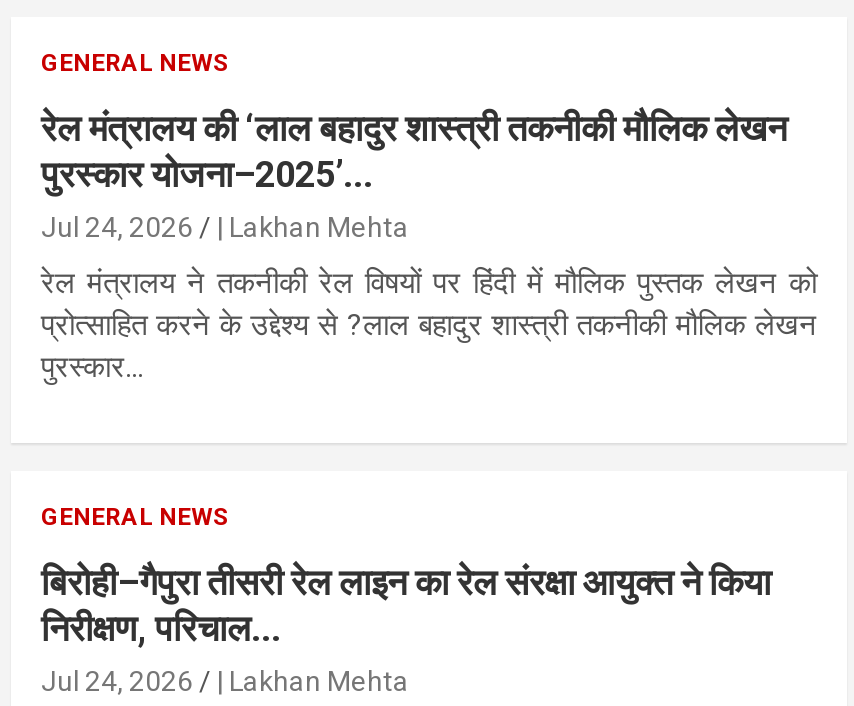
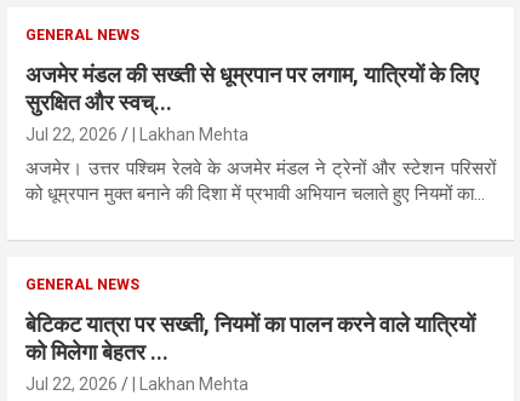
- रेल मंत्रालय की ‘लाल बहादुर शास्त्री तकनीकी मौलिक लेखन
- पुरस्कार योजना–2025’...
- Jul 24, 2026
+ अजमेर मंडल की सख्ती से धूम्रपान पर लगाम, यात्रियों के लिए
+ सुरक्षित और स्वच्...
+ Jul 22, 2026

- रेल मंत्रालय ने तकनीकी रेल विषयों पर हिंदी में मौलिक पुस्तक लेखन को
- प्रोत्साहित करने के उद्देश्य से ?लाल बहादुर शास्त्री तकनीकी मौलिक लेखन
- पुरस्कार...
+ अजमेर। उत्तर पश्चिम रेलवे के अजमेर मंडल ने ट्रेनों और स्टेशन परिसरों
+ को धूम्रपान मुक्त बनाने की दिशा में प्रभावी अभियान चलाते हुए नियमों का...

- बिरोही–गैपुरा तीसरी रेल लाइन का रेल संरक्षा आयुक्त ने किया
- निरीक्षण, परिचाल...
- Jul 24, 2026
+ बेटिकट यात्रा पर सख्ती, नियमों का पालन करने वाले यात्रियों
+ को मिलेगा बेहतर ...
+ Jul 22, 2026
